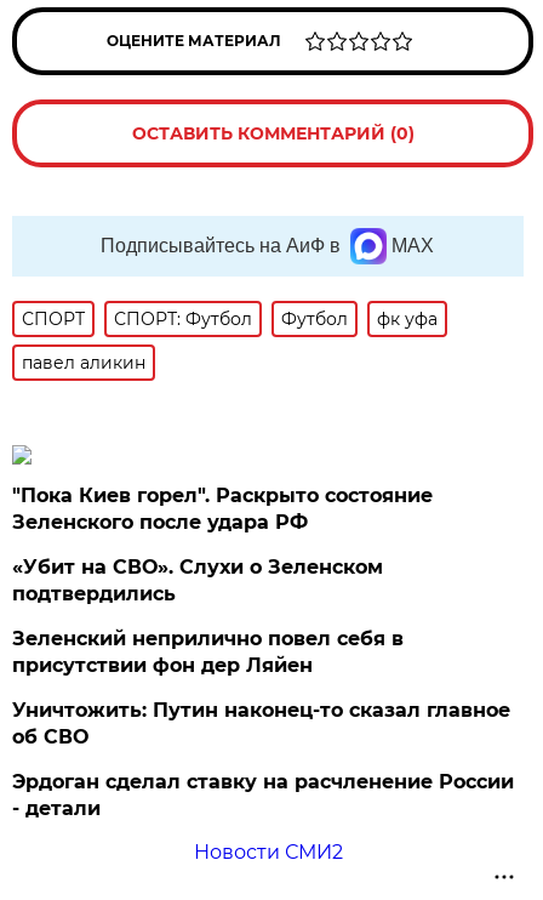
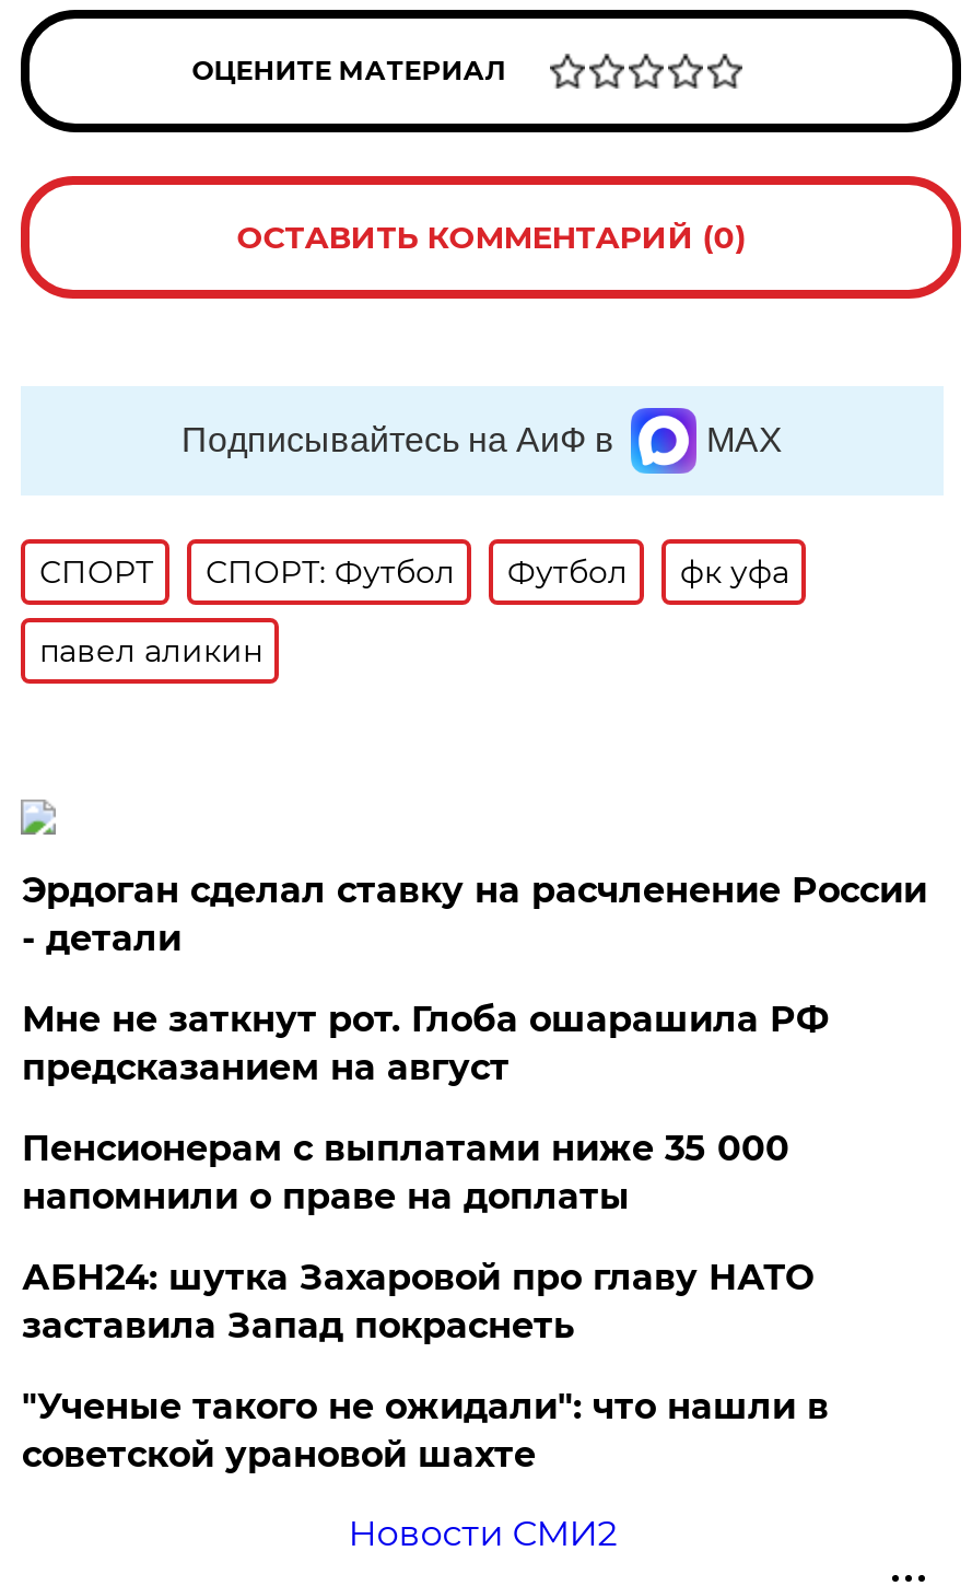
- "Пока Киев горел". Раскрыто состояние
- Зеленского после удара РФ
- «Убит на СВО». Слухи о Зеленском
- подтвердились
- Зеленский неприлично повел cебя в
- присутствии фон дер Ляйен
- Уничтожить: Путин наконец-то сказал главное
- об СВО

moved up: Эрдоган сделал ставку на расчленение России | - детали

+ Мне не заткнут рот. Глоба ошарашила РФ
+ предсказанием на август
+ Пенсионерам с выплатами ниже 35 000
+ напомнили о праве на доплаты
+ АБН24: шутка Захаровой про главу НАТО
+ заставила Запад покраснеть
+ "Ученые такого не ожидали": что нашли в
+ советской урановой шахте
